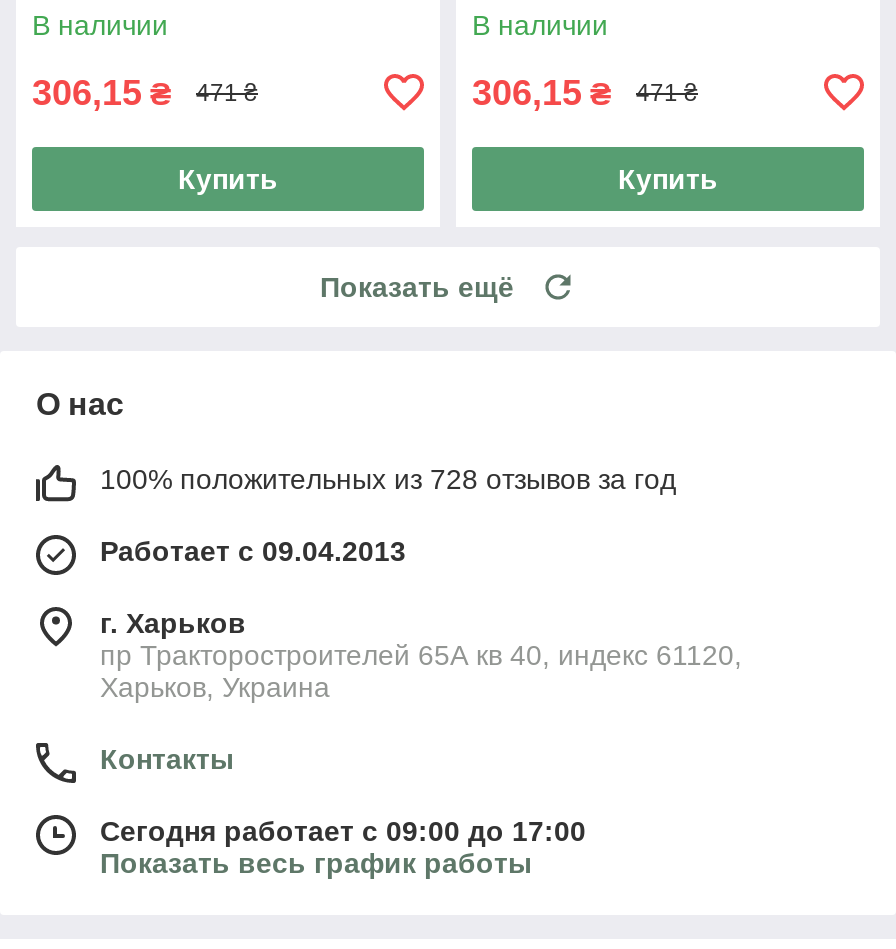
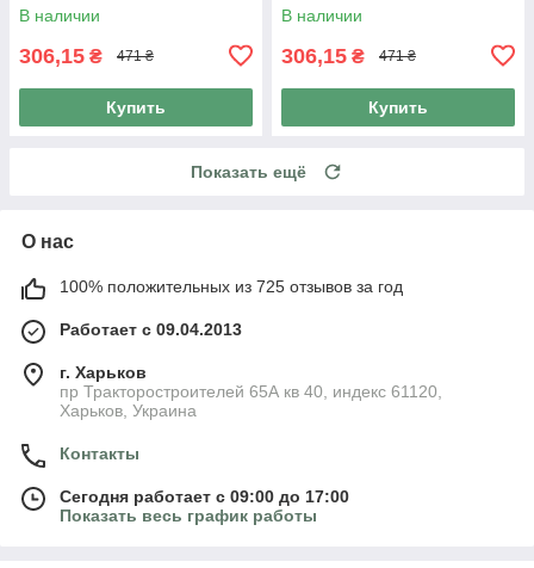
- 100% положительных из 728 отзывов за год
+ 100% положительных из 725 отзывов за год
